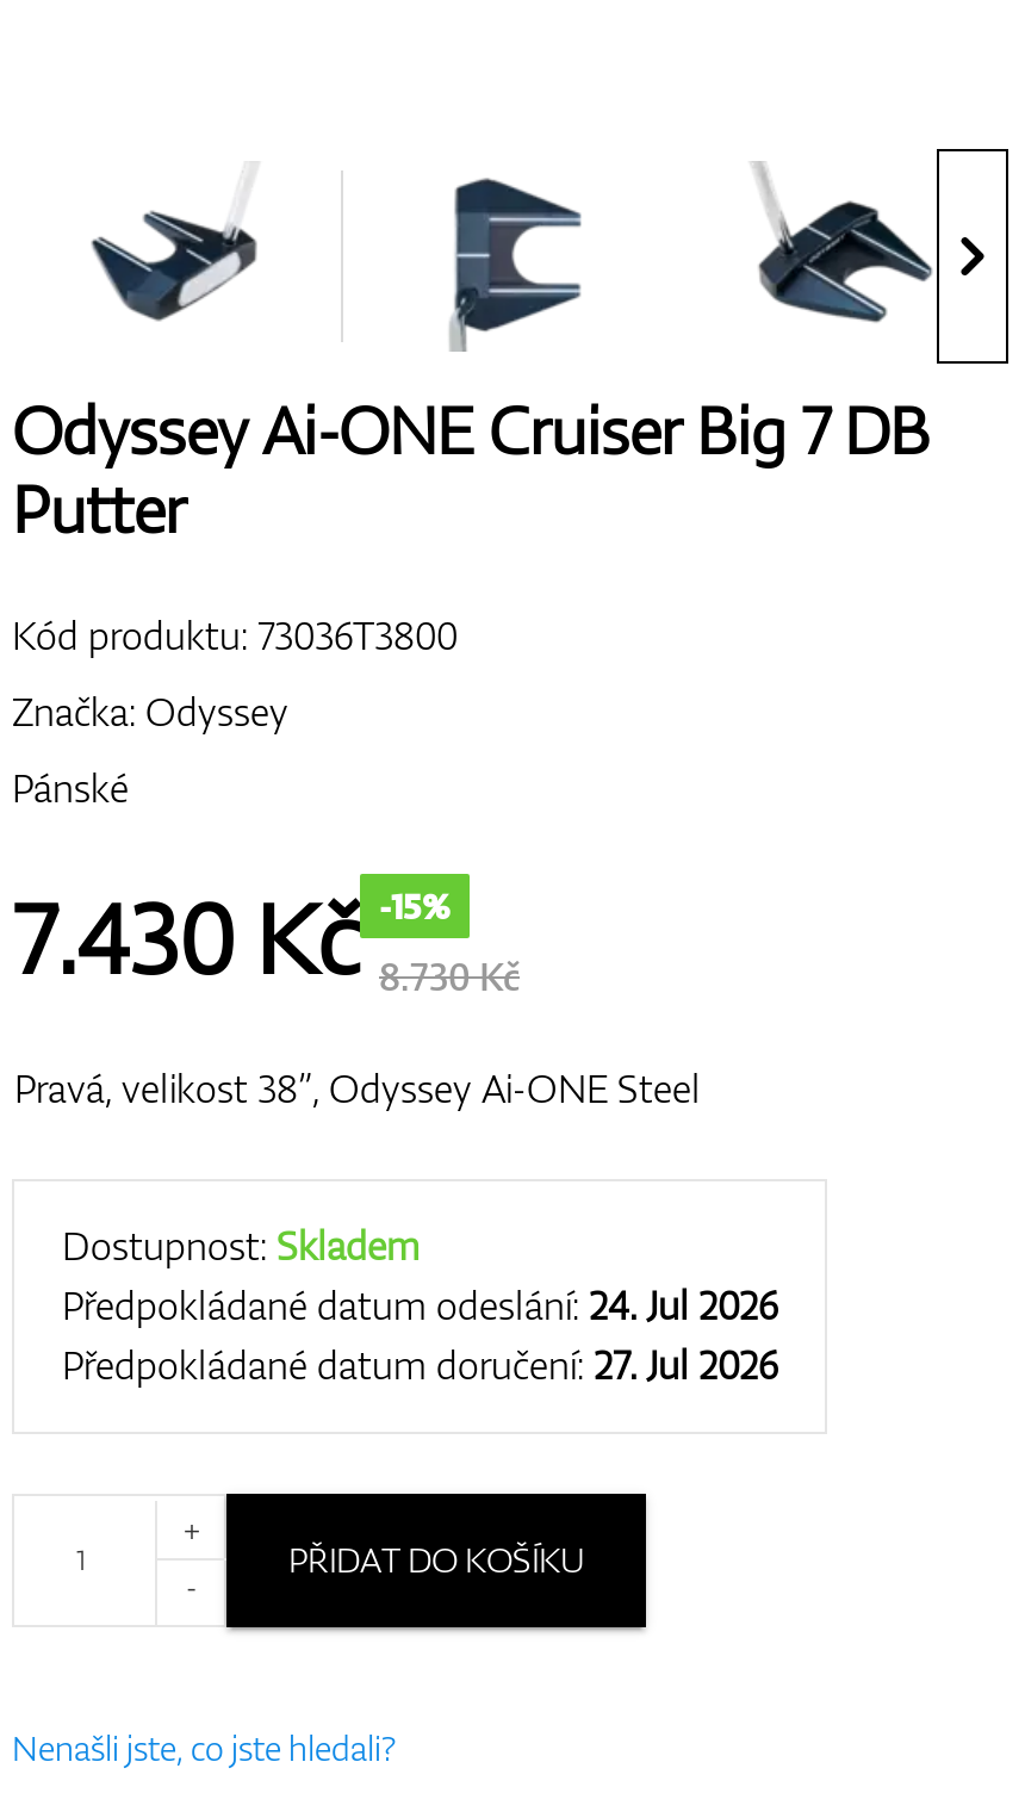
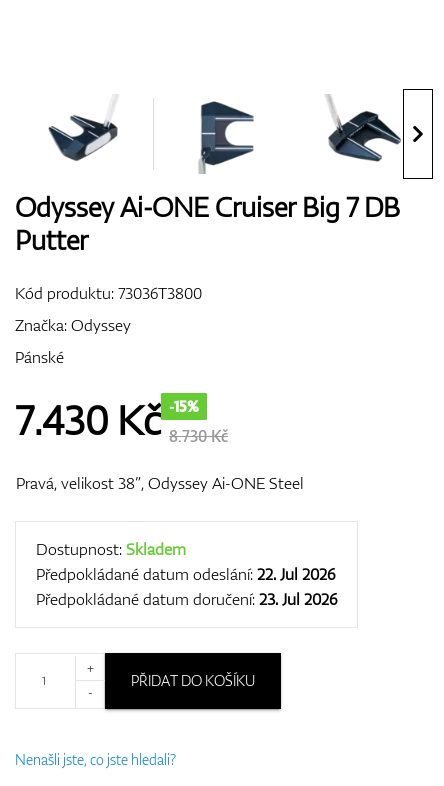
- Předpokládané datum odeslání: 24. Jul 2026
+ Předpokládané datum odeslání: 22. Jul 2026

- Předpokládané datum doručení: 27. Jul 2026
+ Předpokládané datum doručení: 23. Jul 2026
